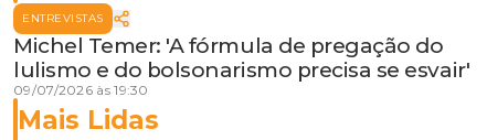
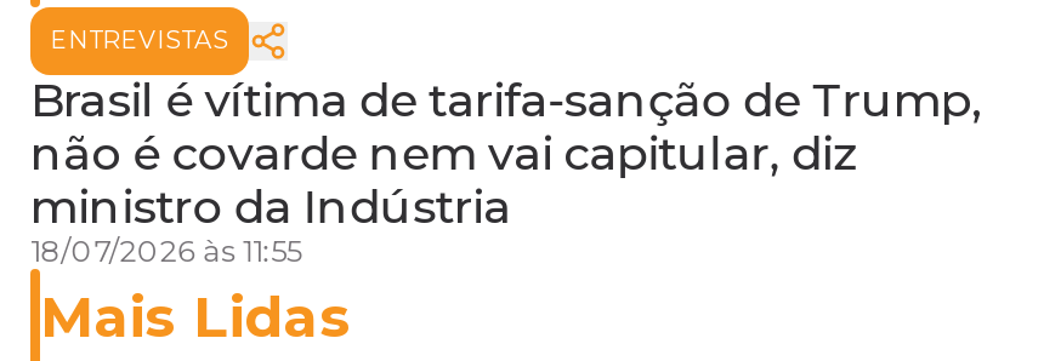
- Michel Temer: 'A fórmula de pregação do
- lulismo e do bolsonarismo precisa se esvair'
- 09/07/2026 às 19:30
+ Brasil é vítima de tarifa-sanção de Trump,
+ não é covarde nem vai capitular, diz
+ ministro da Indústria
+ 18/07/2026 às 11:55
